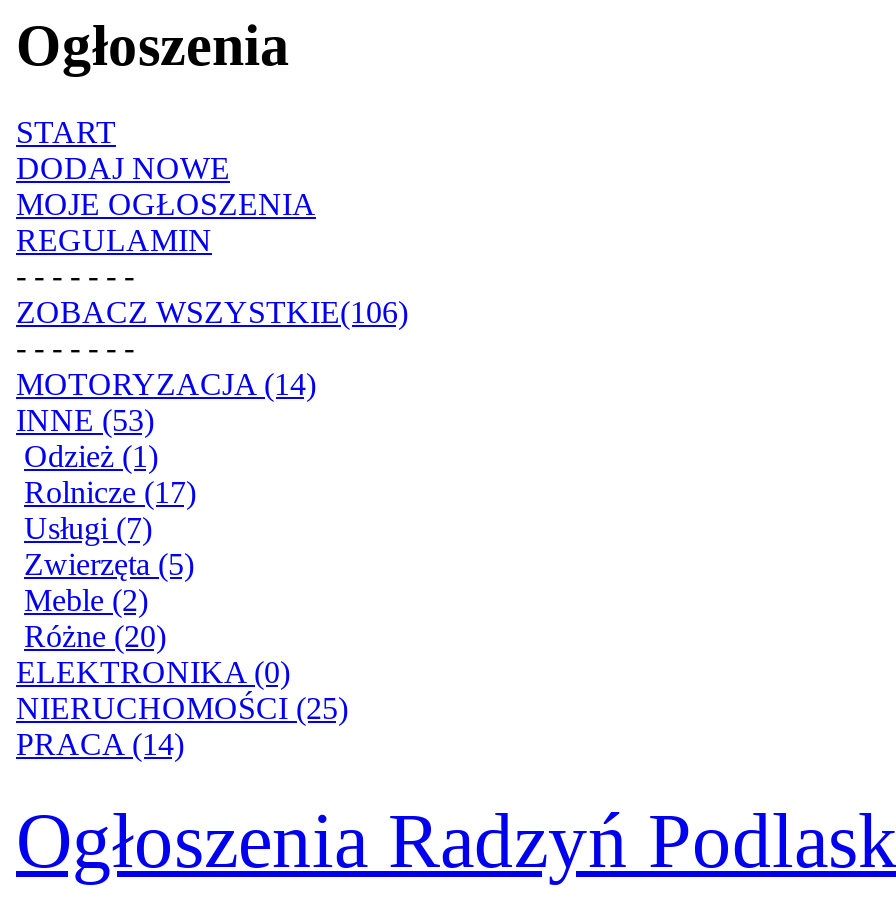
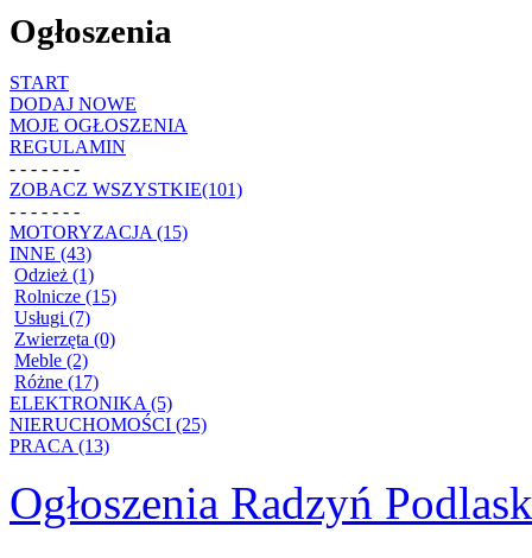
- ZOBACZ WSZYSTKIE(106)
+ ZOBACZ WSZYSTKIE(101)

- MOTORYZACJA (14)
+ MOTORYZACJA (15)

- INNE (53)
+ INNE (43)

- Rolnicze (17)
+ Rolnicze (15)

- Zwierzęta (5)
+ Zwierzęta (0)

- Różne (20)
+ Różne (17)

- ELEKTRONIKA (0)
+ ELEKTRONIKA (5)

- PRACA (14)
+ PRACA (13)
